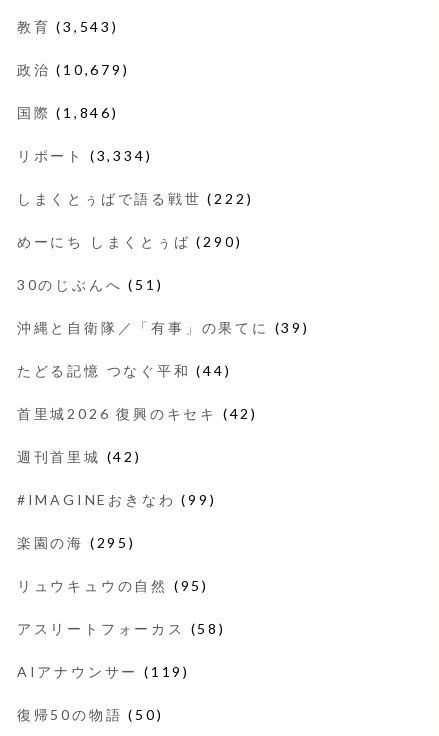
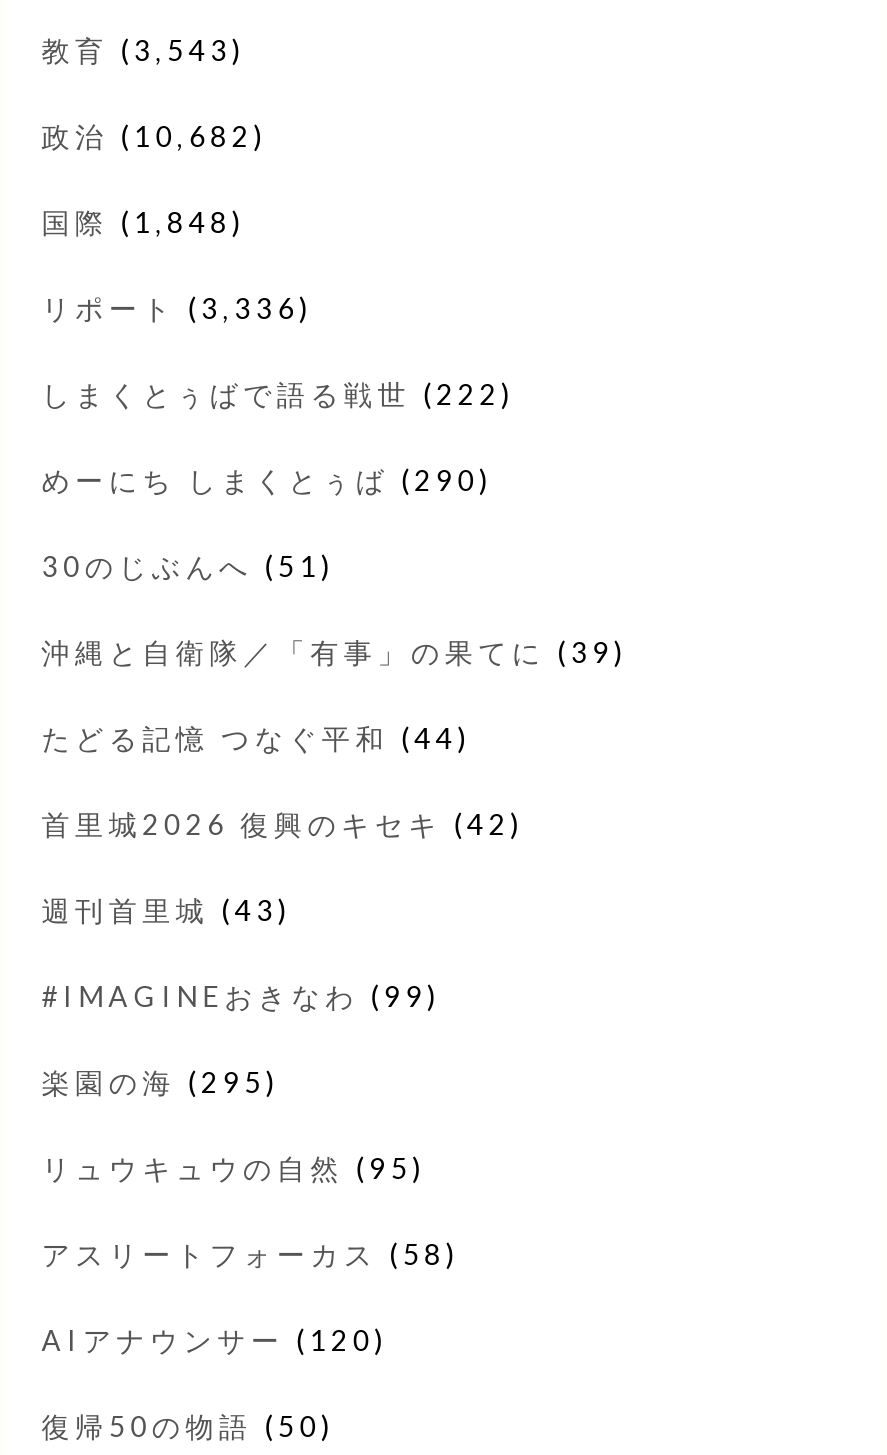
- 政治(10,679)
+ 政治(10,682)

- 国際(1,846)
+ 国際(1,848)

- リポート(3,334)
+ リポート(3,336)

- 週刊首里城(42)
+ 週刊首里城(43)

- AIアナウンサー(119)
+ AIアナウンサー(120)
